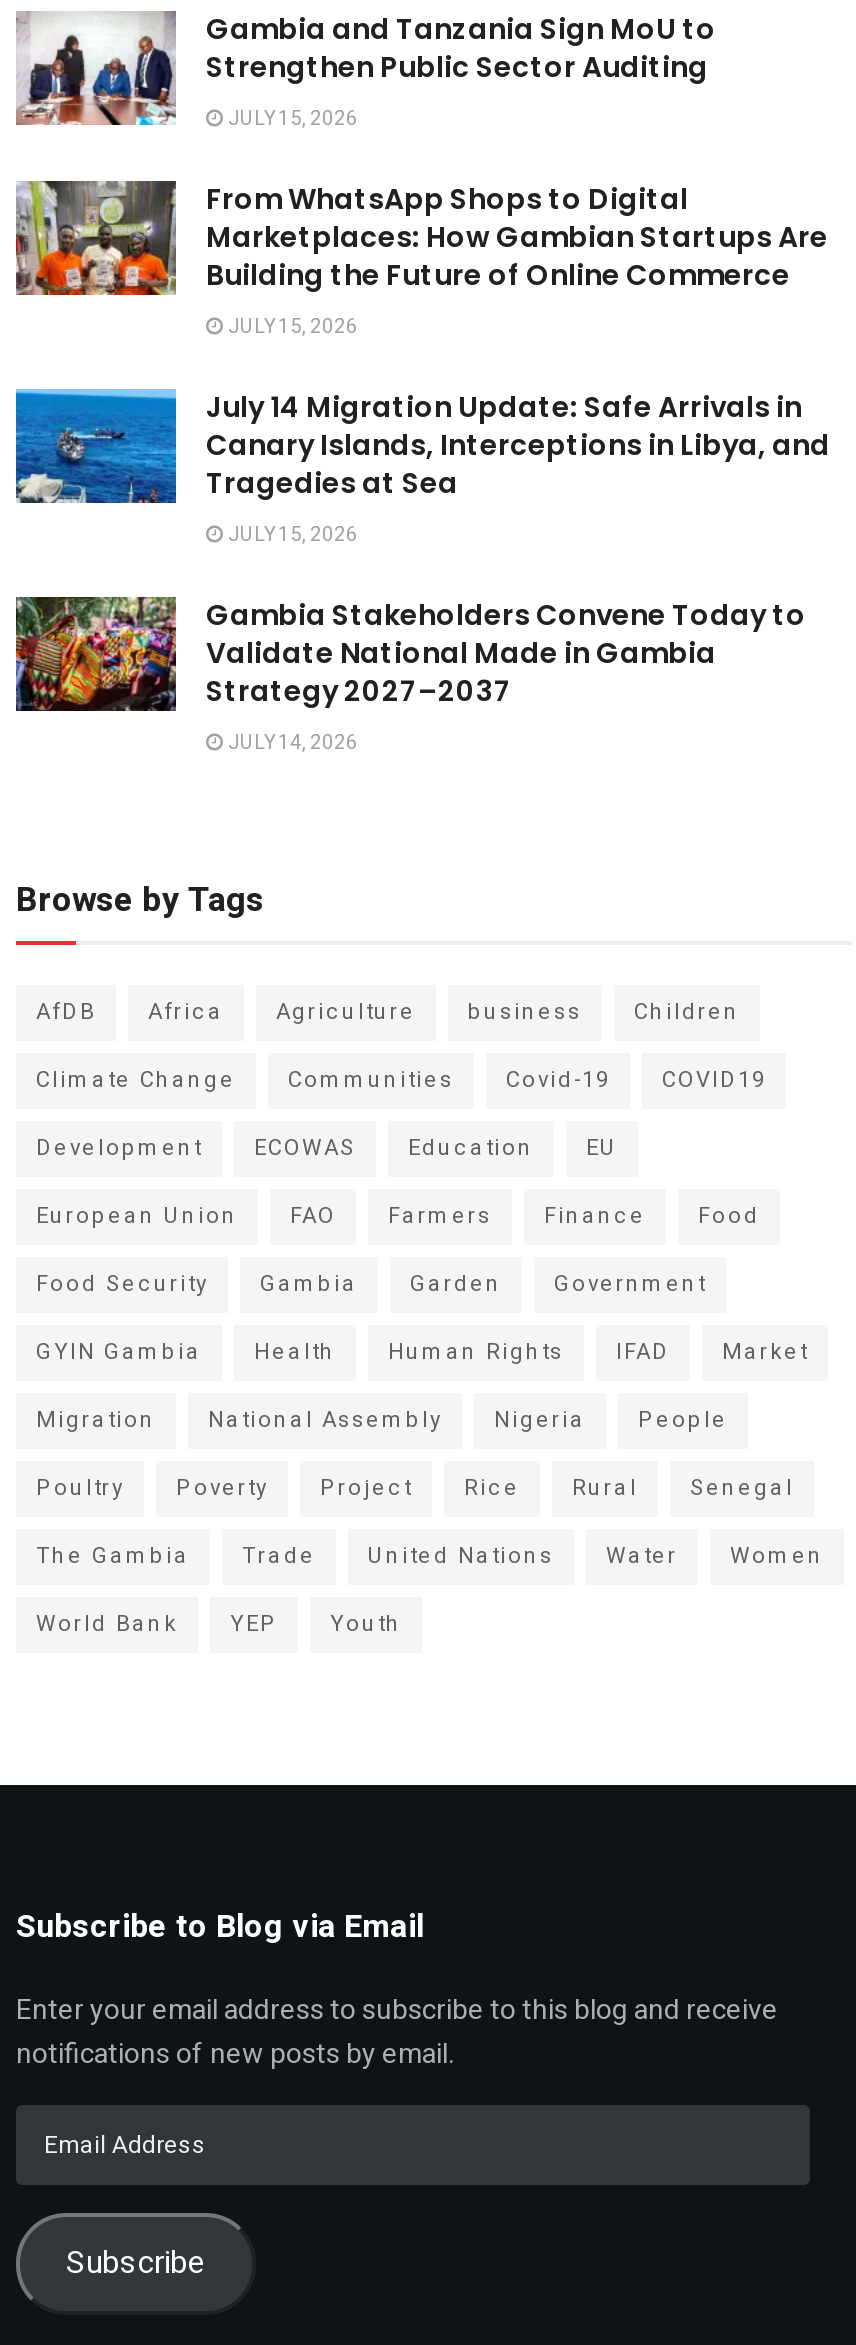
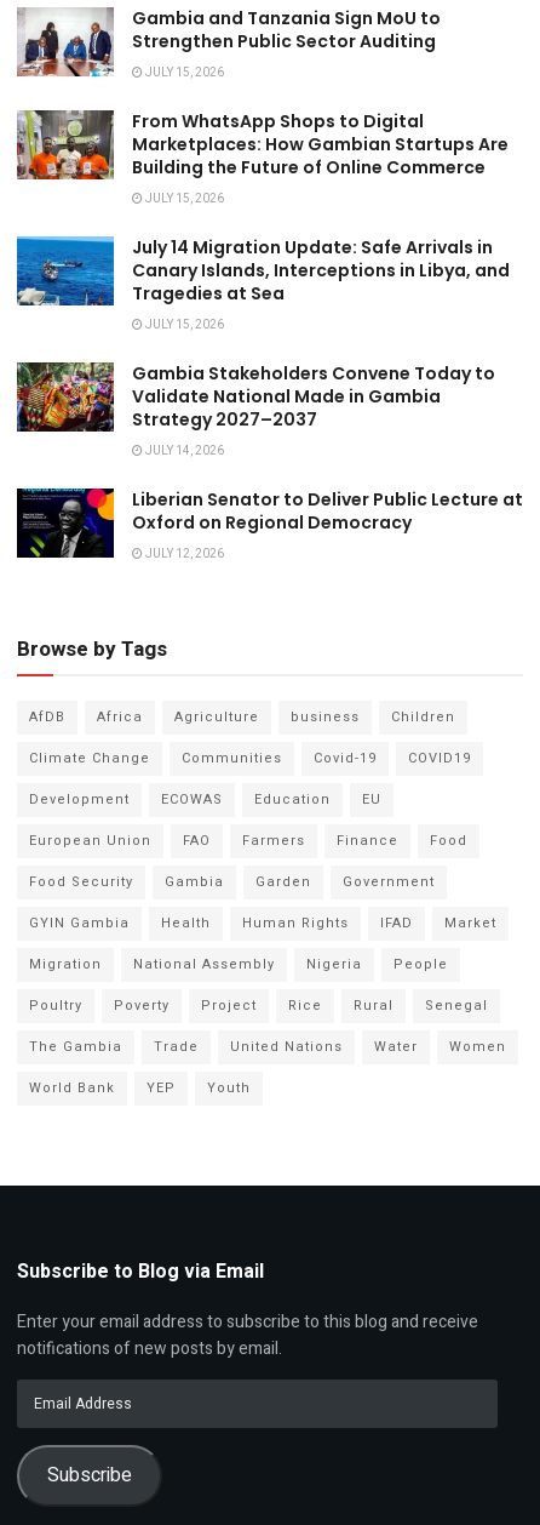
+ [image]
+ Liberian Senator to Deliver Public Lecture at
+ Oxford on Regional Democracy
+ JULY 12, 2026
